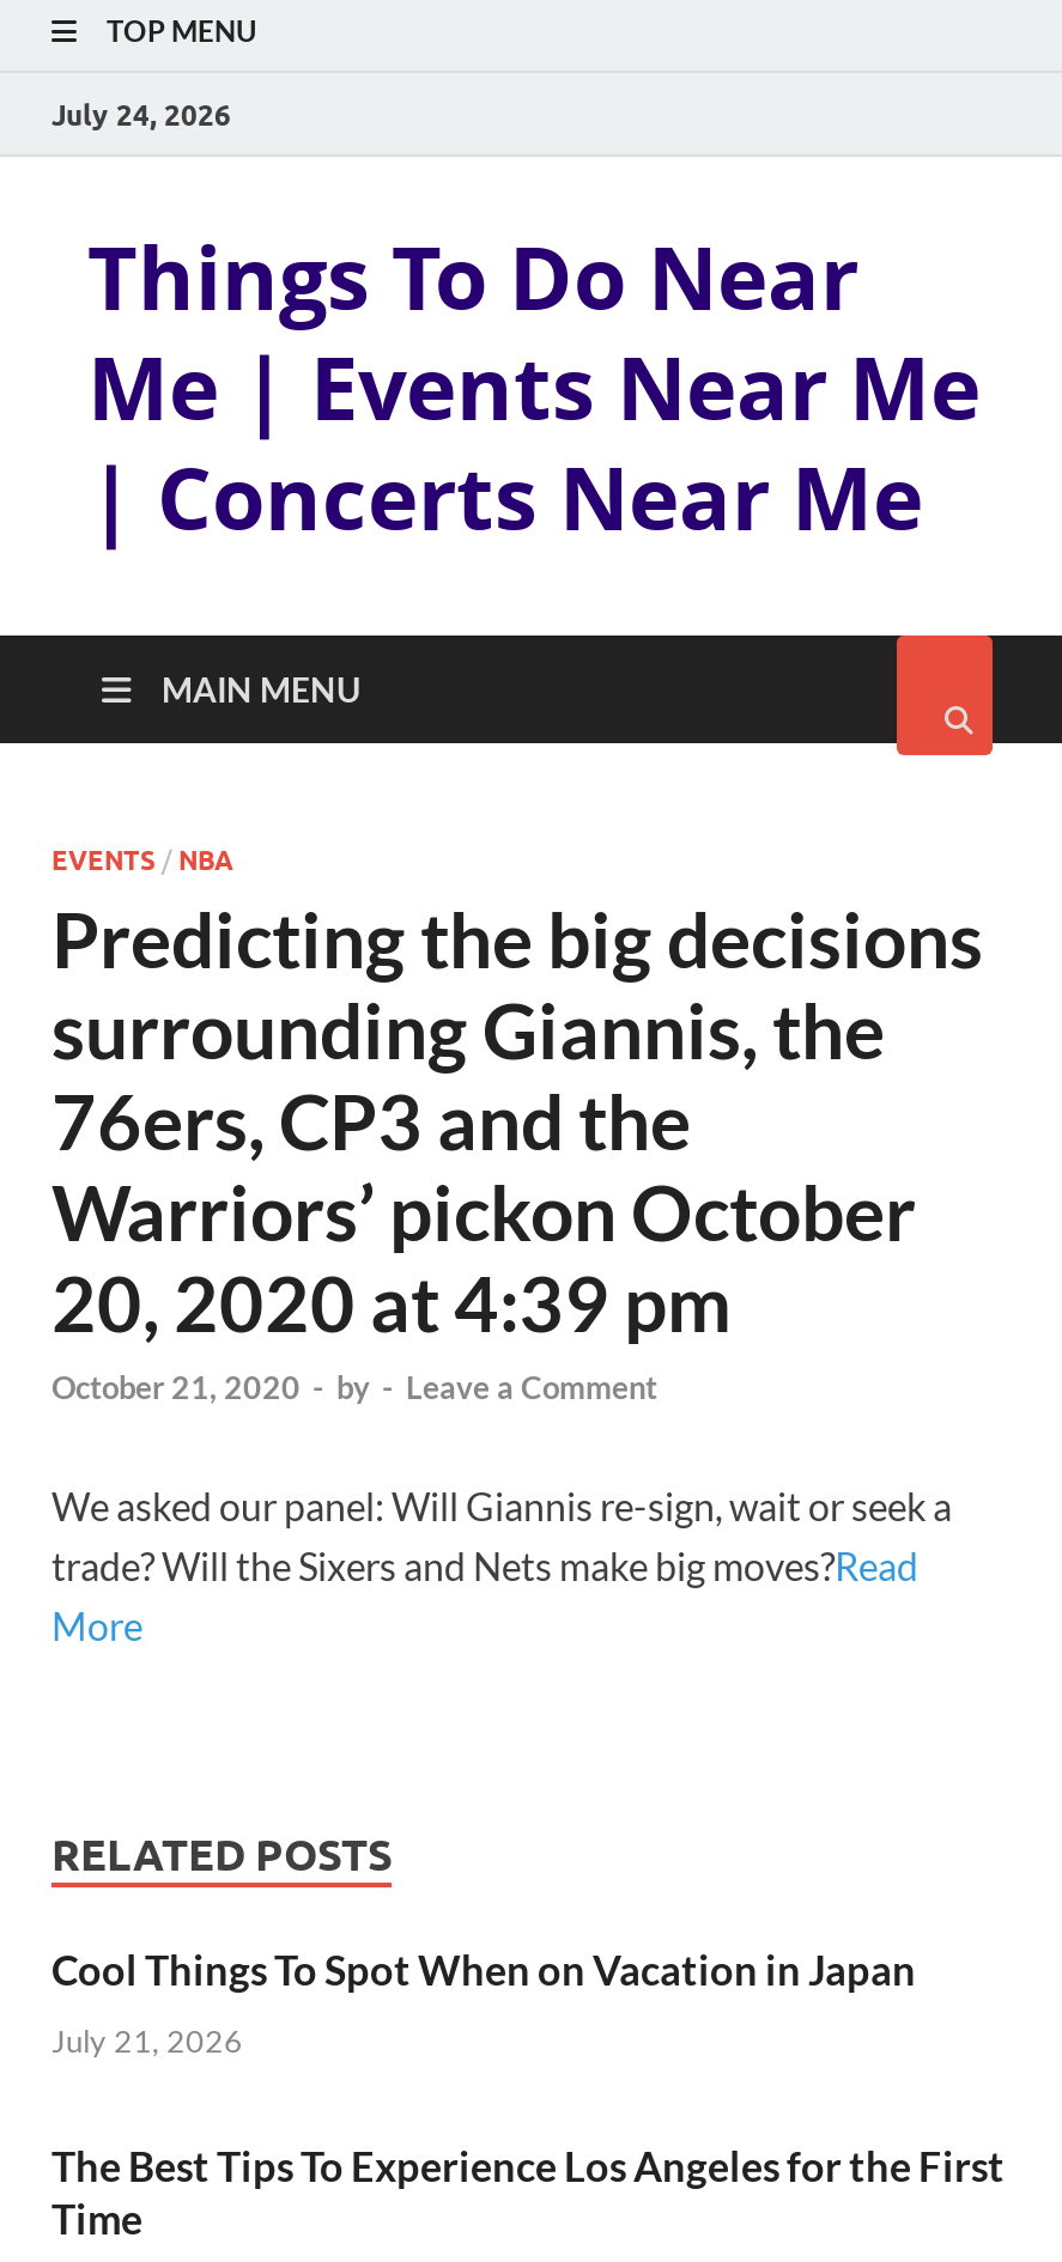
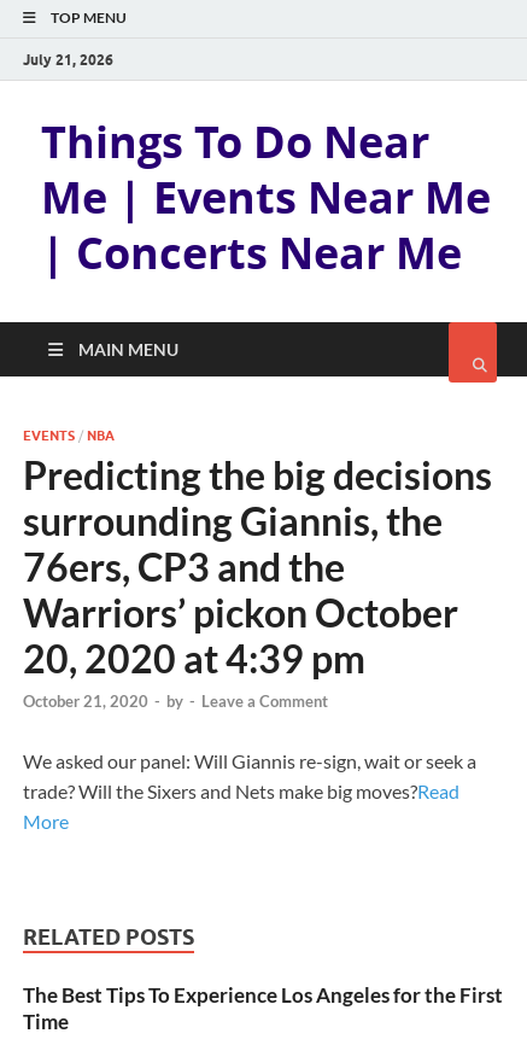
- July 24, 2026
+ July 21, 2026

- Cool Things To Spot When on Vacation in Japan
- July 21, 2026
